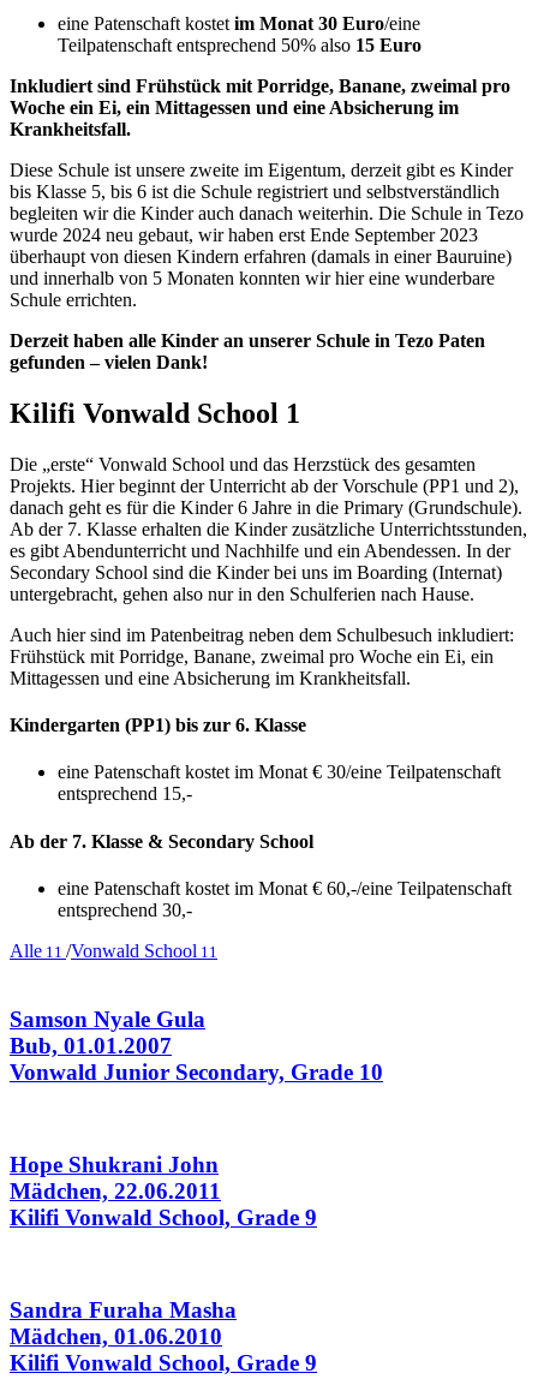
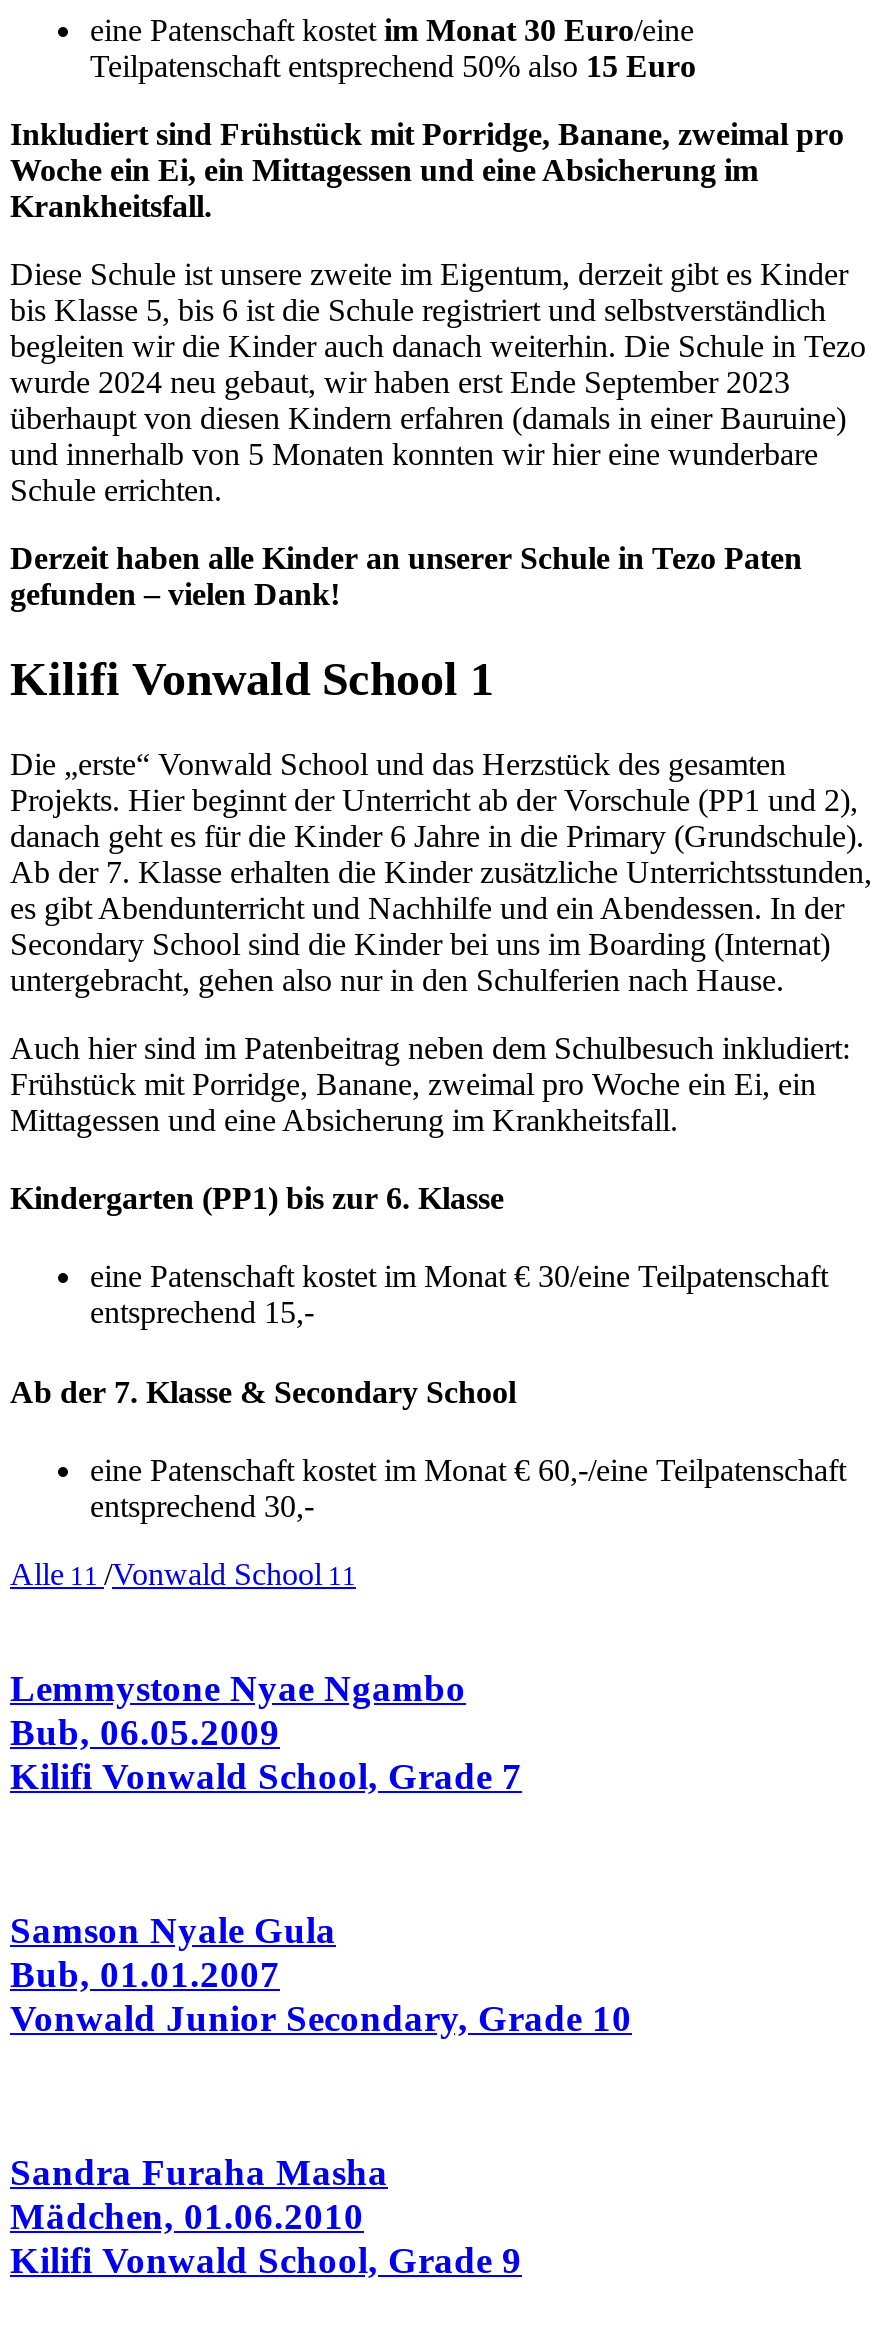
+ Lemmystone Nyae Ngambo
+ Bub, 06.05.2009
+ Kilifi Vonwald School, Grade 7

moved down: Samson Nyale Gula | Bub, 01.01.2007 | Vonwald Junior Secondary, Grade 10

- Hope Shukrani John
- Mädchen, 22.06.2011
- Kilifi Vonwald School, Grade 9
